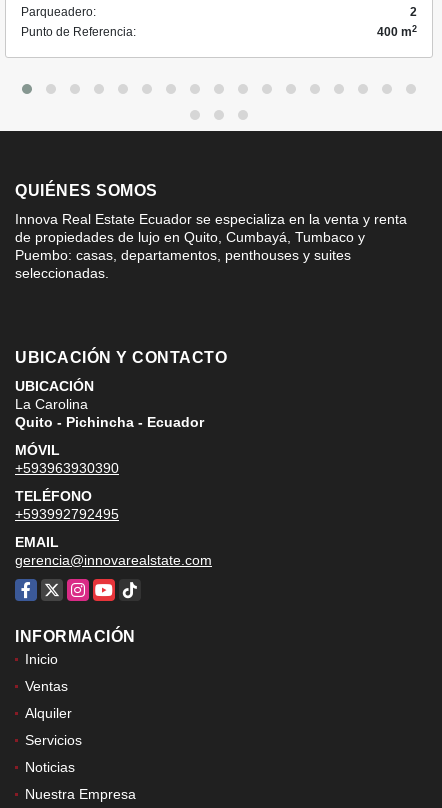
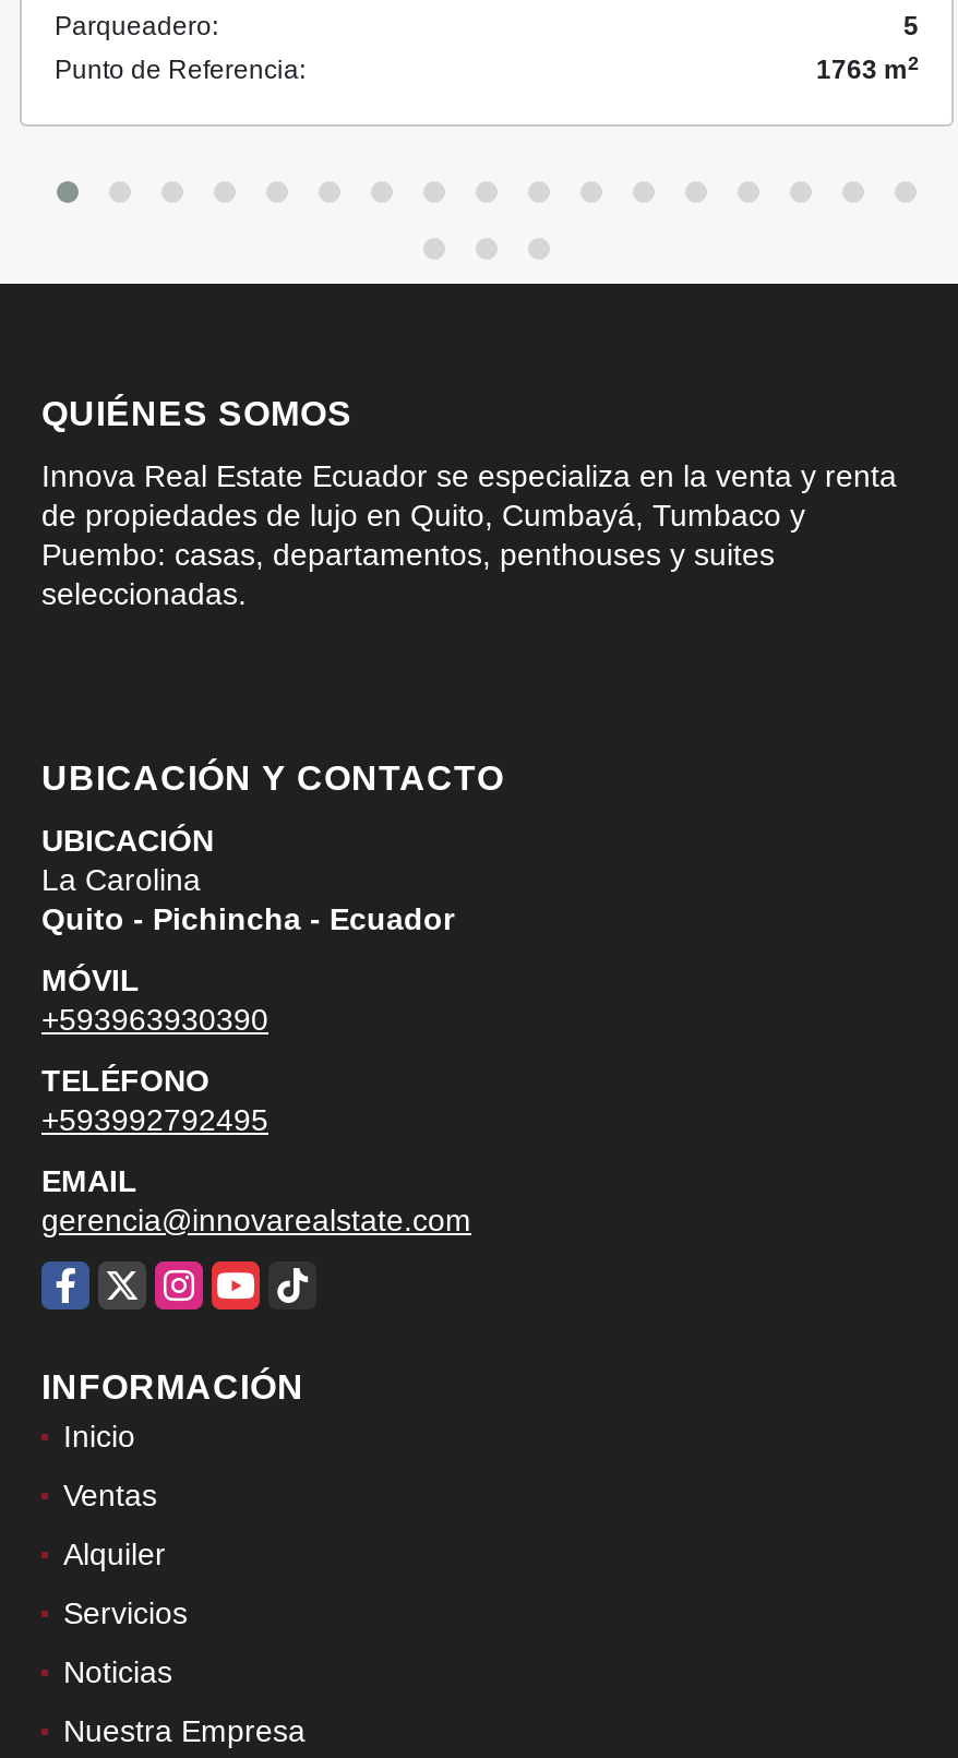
- 2
+ 5

- 400 m2
+ 1763 m2
